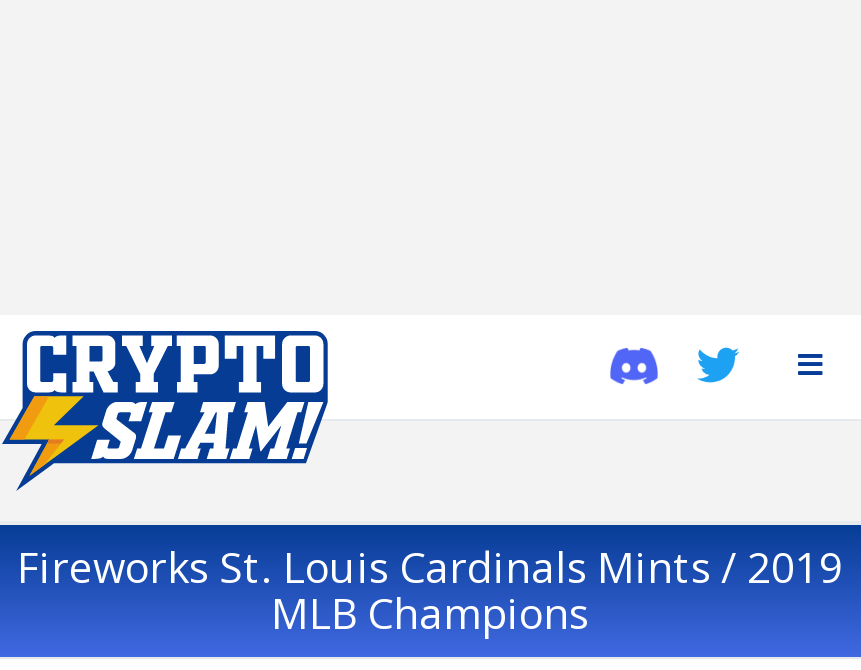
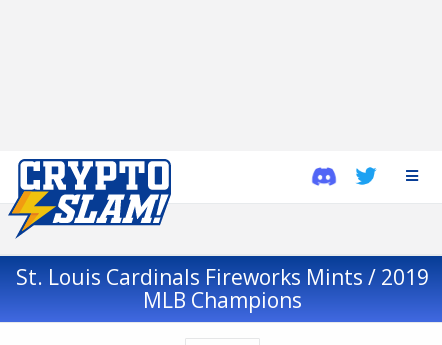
- Fireworks St. Louis Cardinals Mints / 2019
+ St. Louis Cardinals Fireworks Mints / 2019
